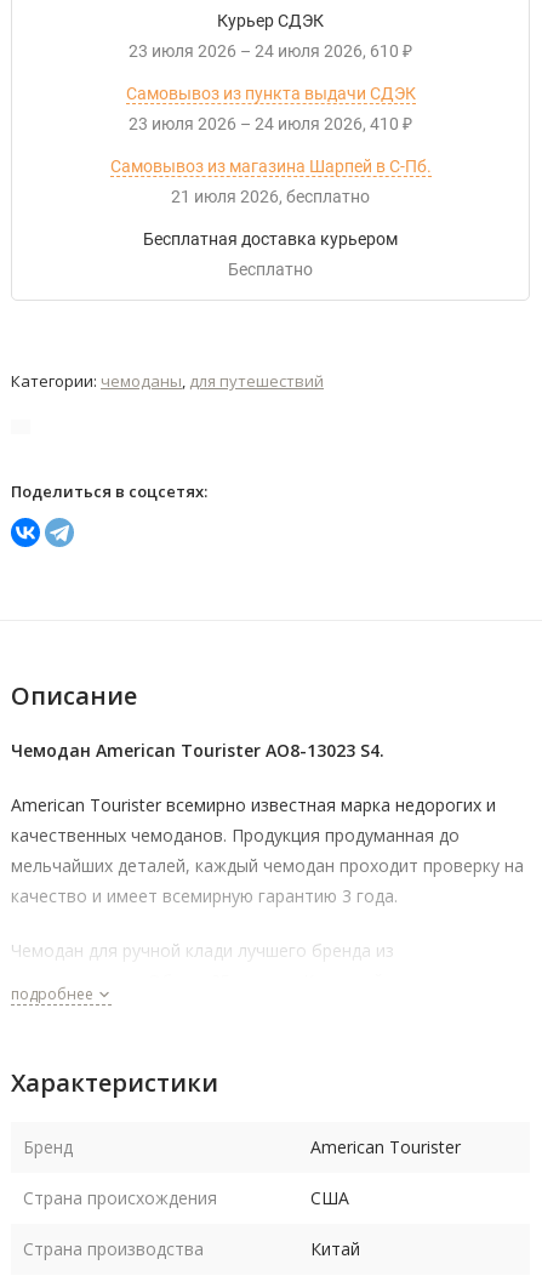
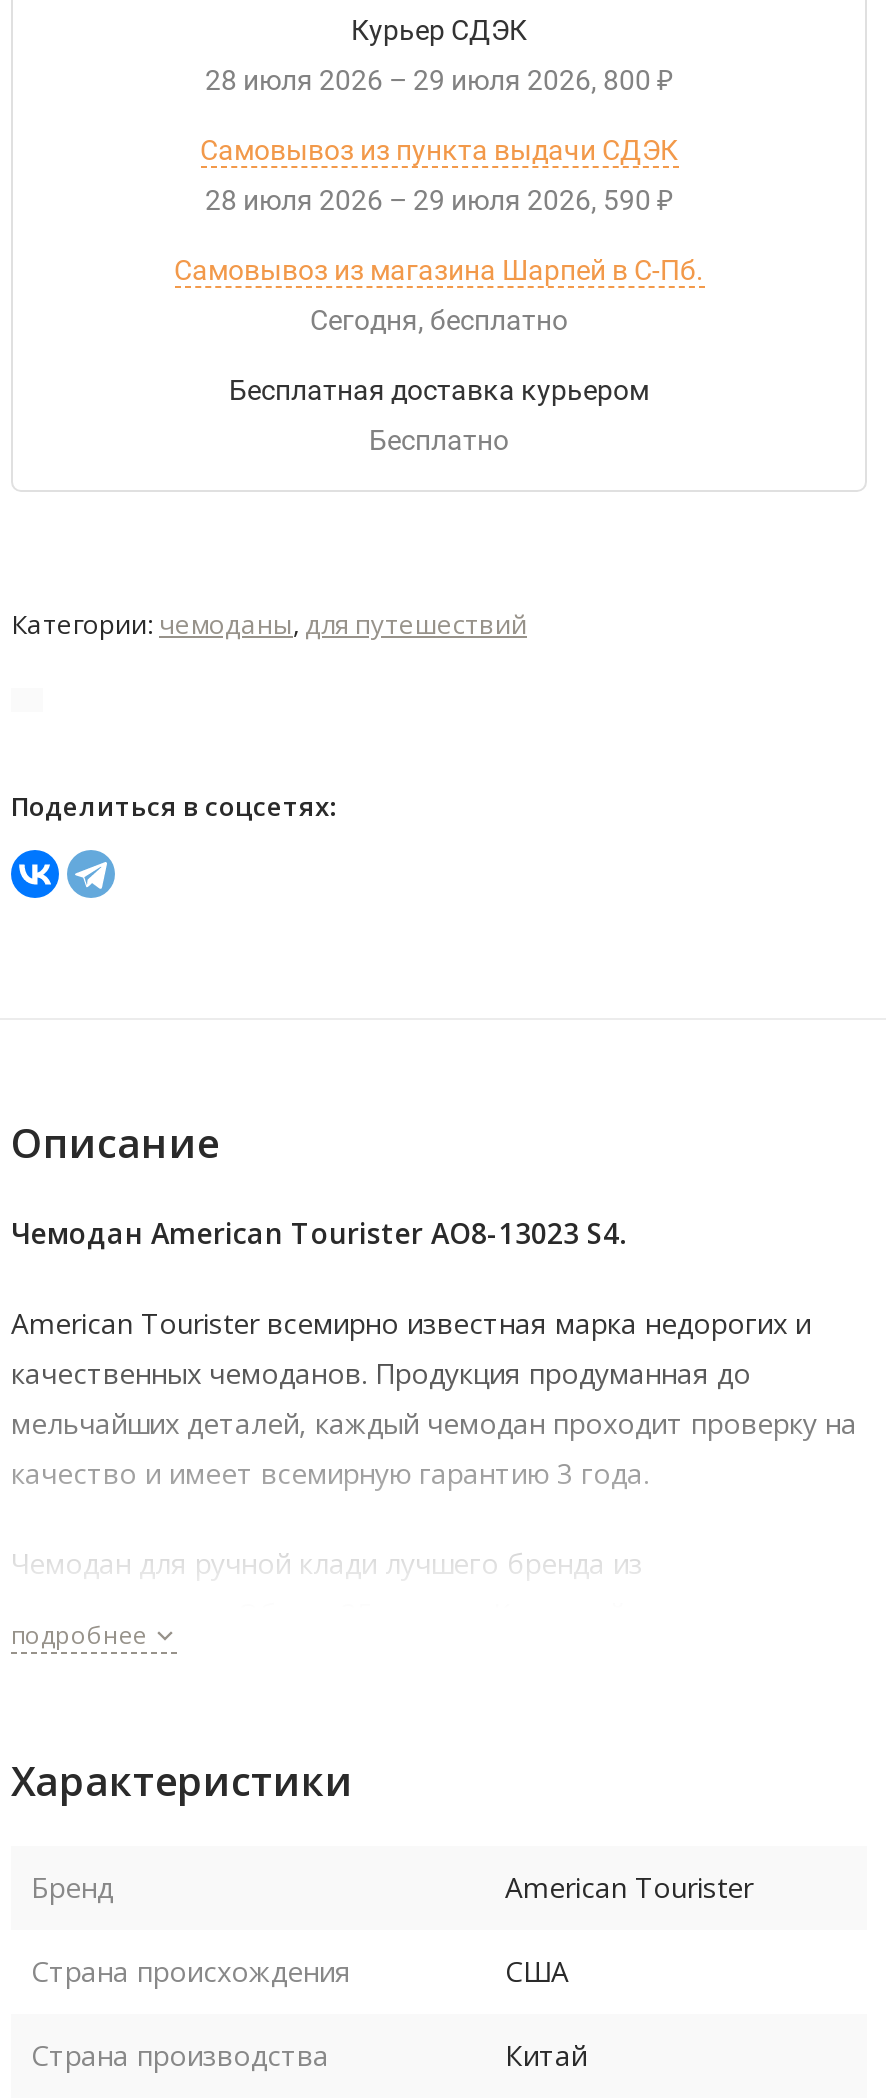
- 23 июля 2026 – 24 июля 2026 610 ₽
+ 28 июля 2026 – 29 июля 2026 800 ₽

- 23 июля 2026 – 24 июля 2026 410 ₽
+ 28 июля 2026 – 29 июля 2026 590 ₽

- 21 июля 2026
+ Сегодня
